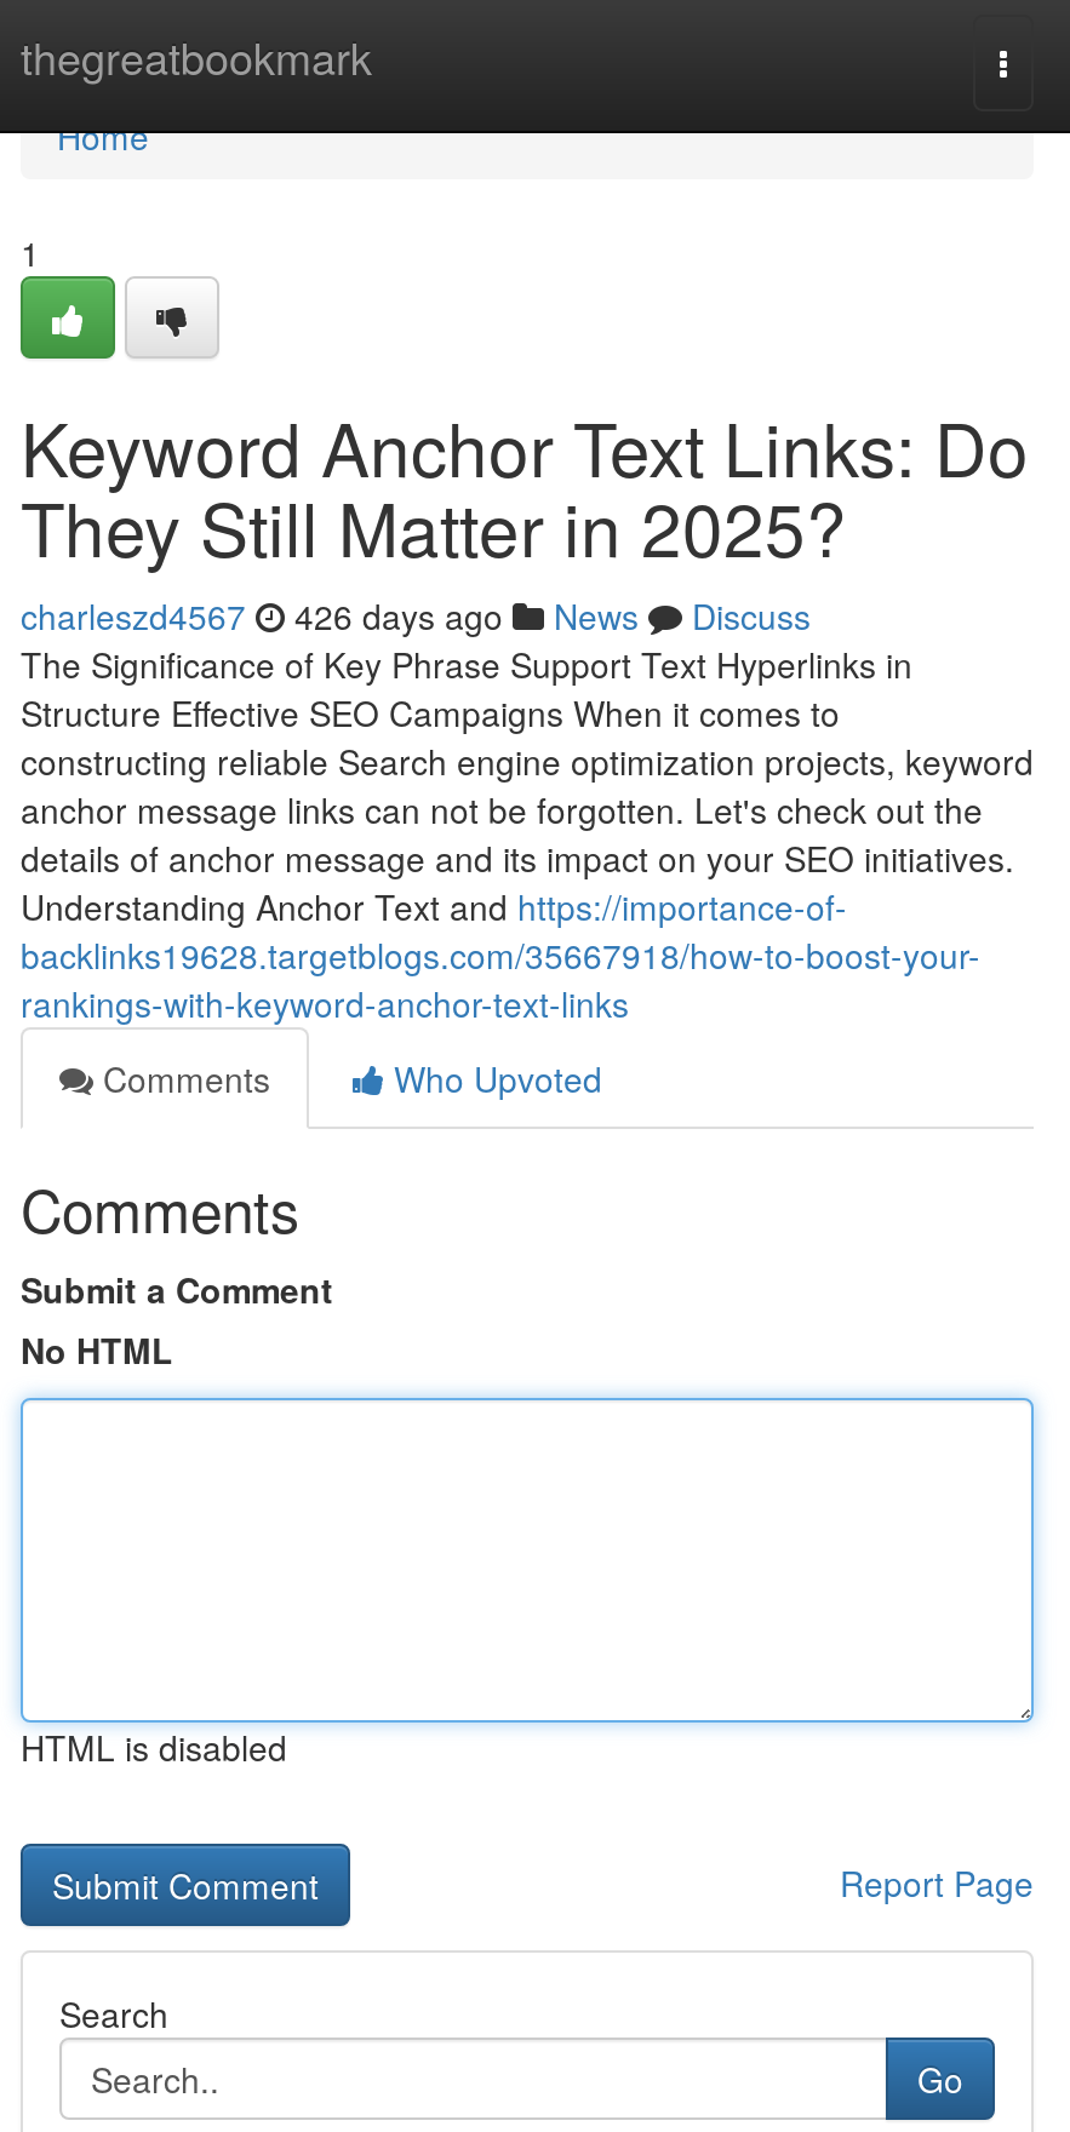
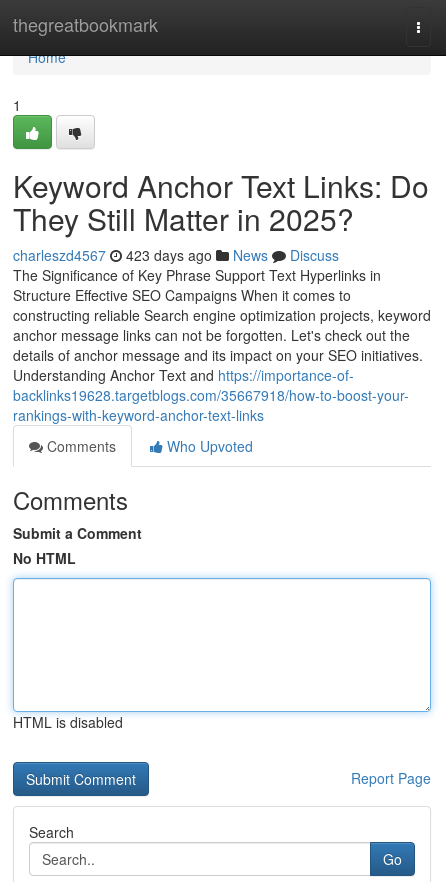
- charleszd4567 426 days ago News Discuss
+ charleszd4567 423 days ago News Discuss
